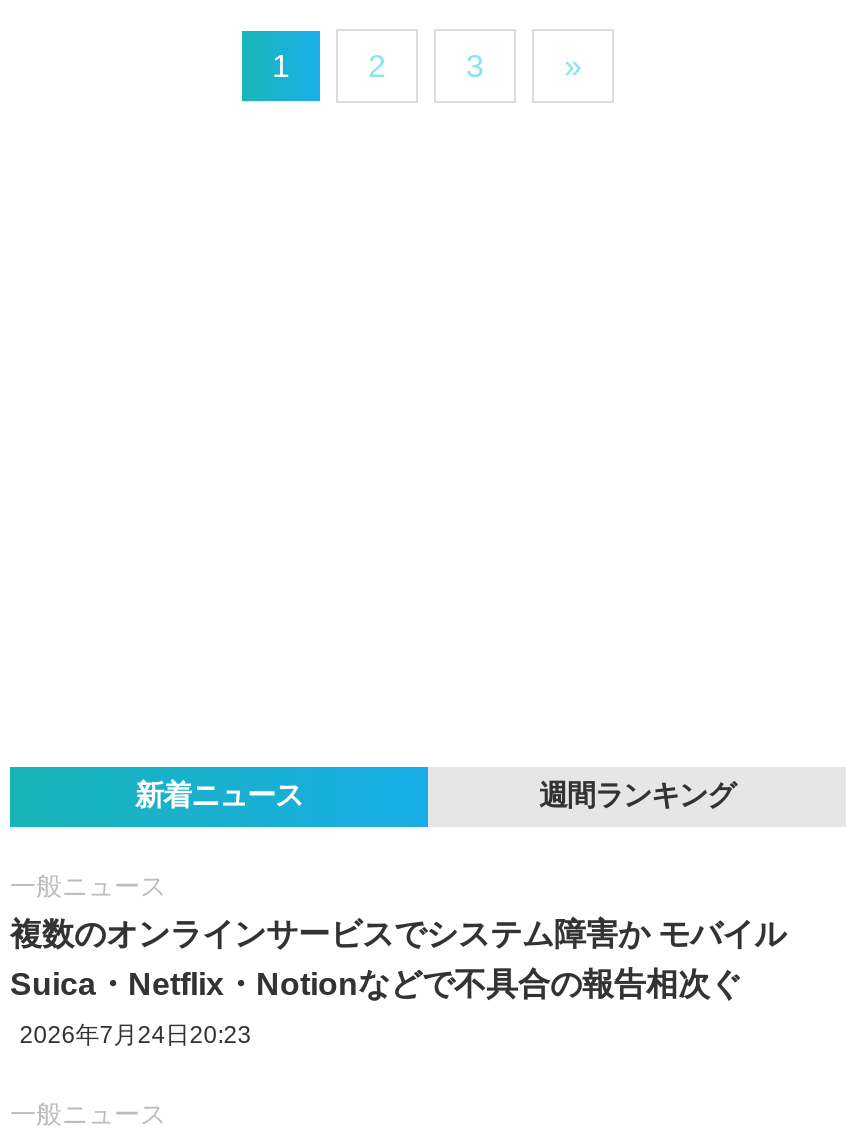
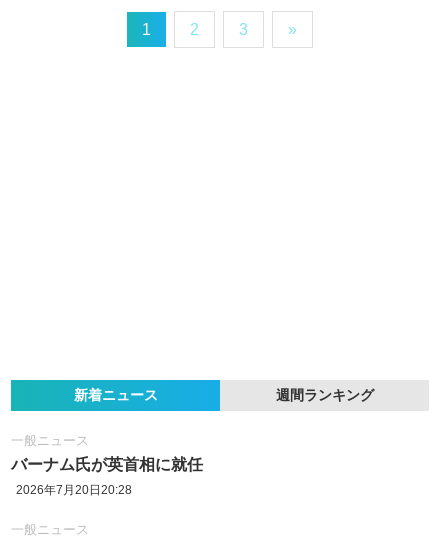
- 複数のオンラインサービスでシステム障害か モバイル
- Suica・Netflix・Notionなどで不具合の報告相次ぐ
- 2026年7月24日20:23
+ バーナム氏が英首相に就任
+ 2026年7月20日20:28
